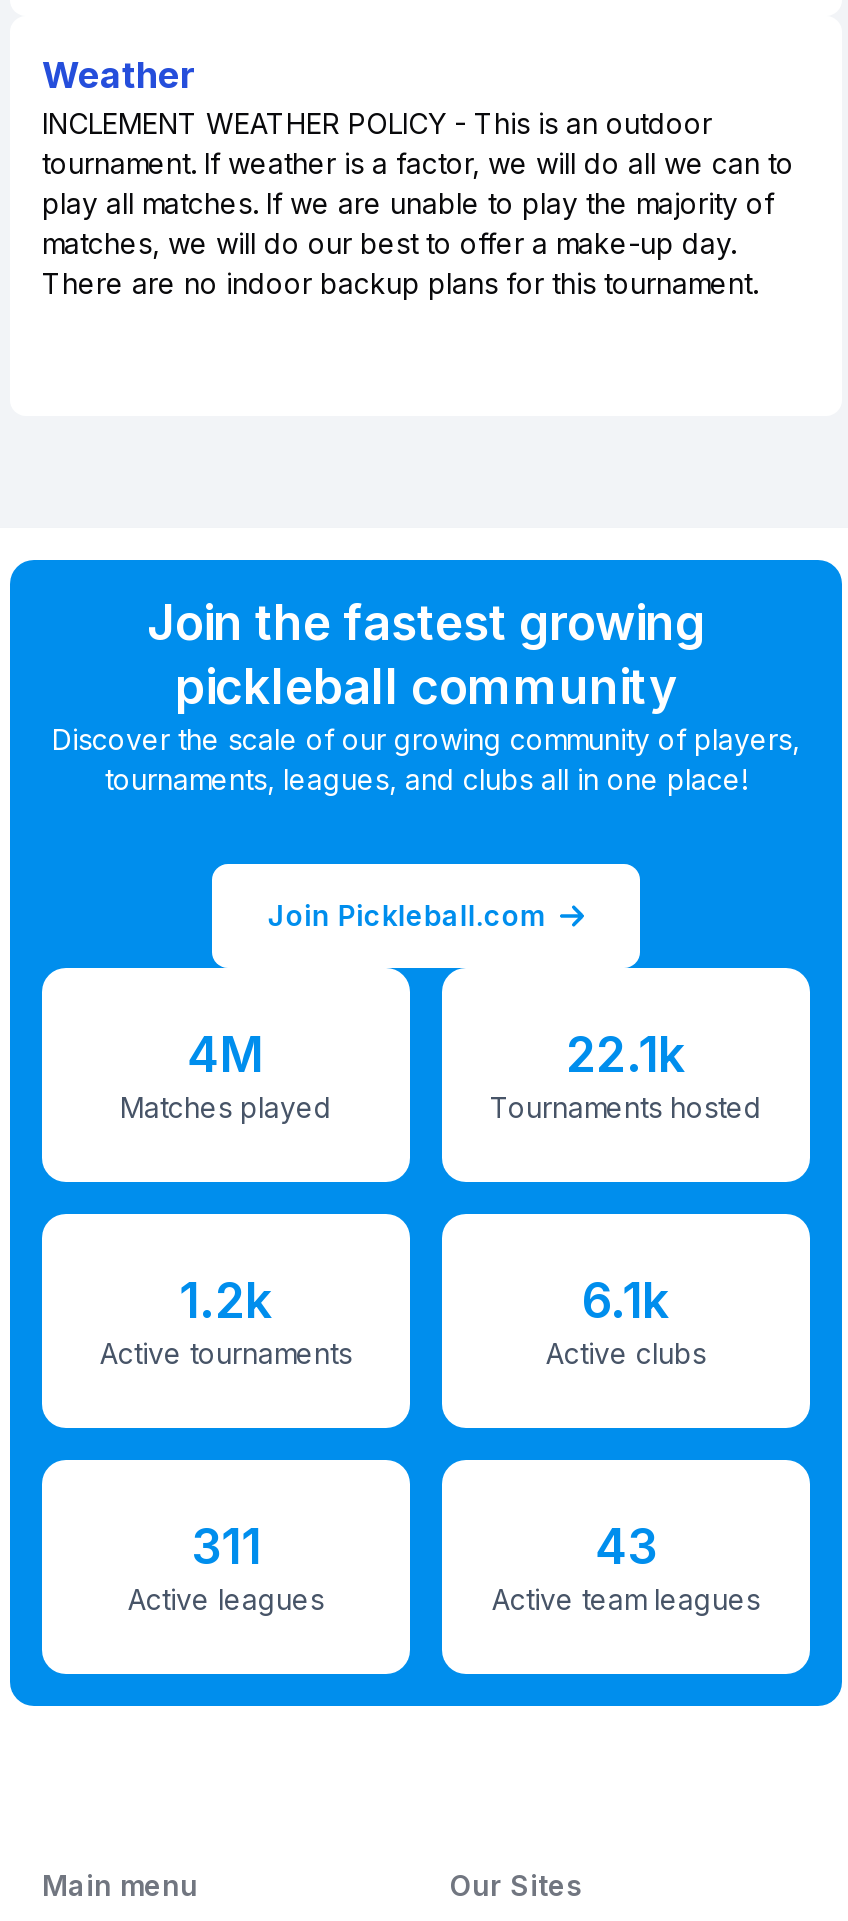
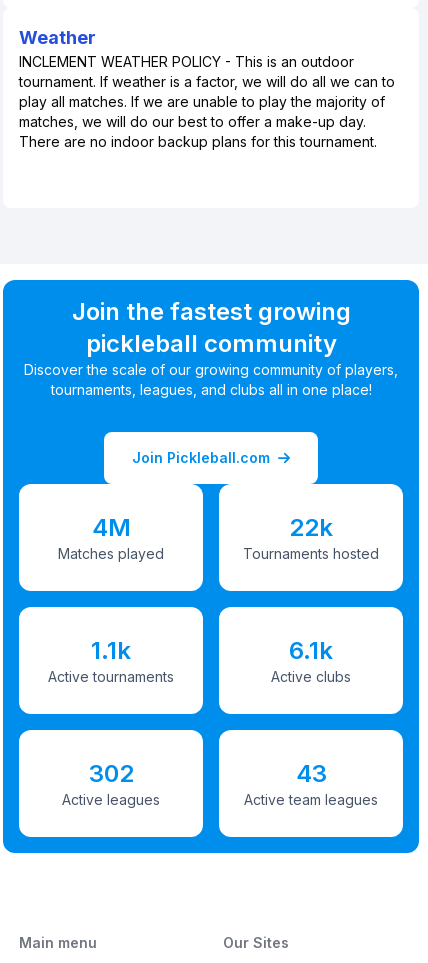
- 22.1k
+ 22k

- 1.2k
+ 1.1k

- 311
+ 302
